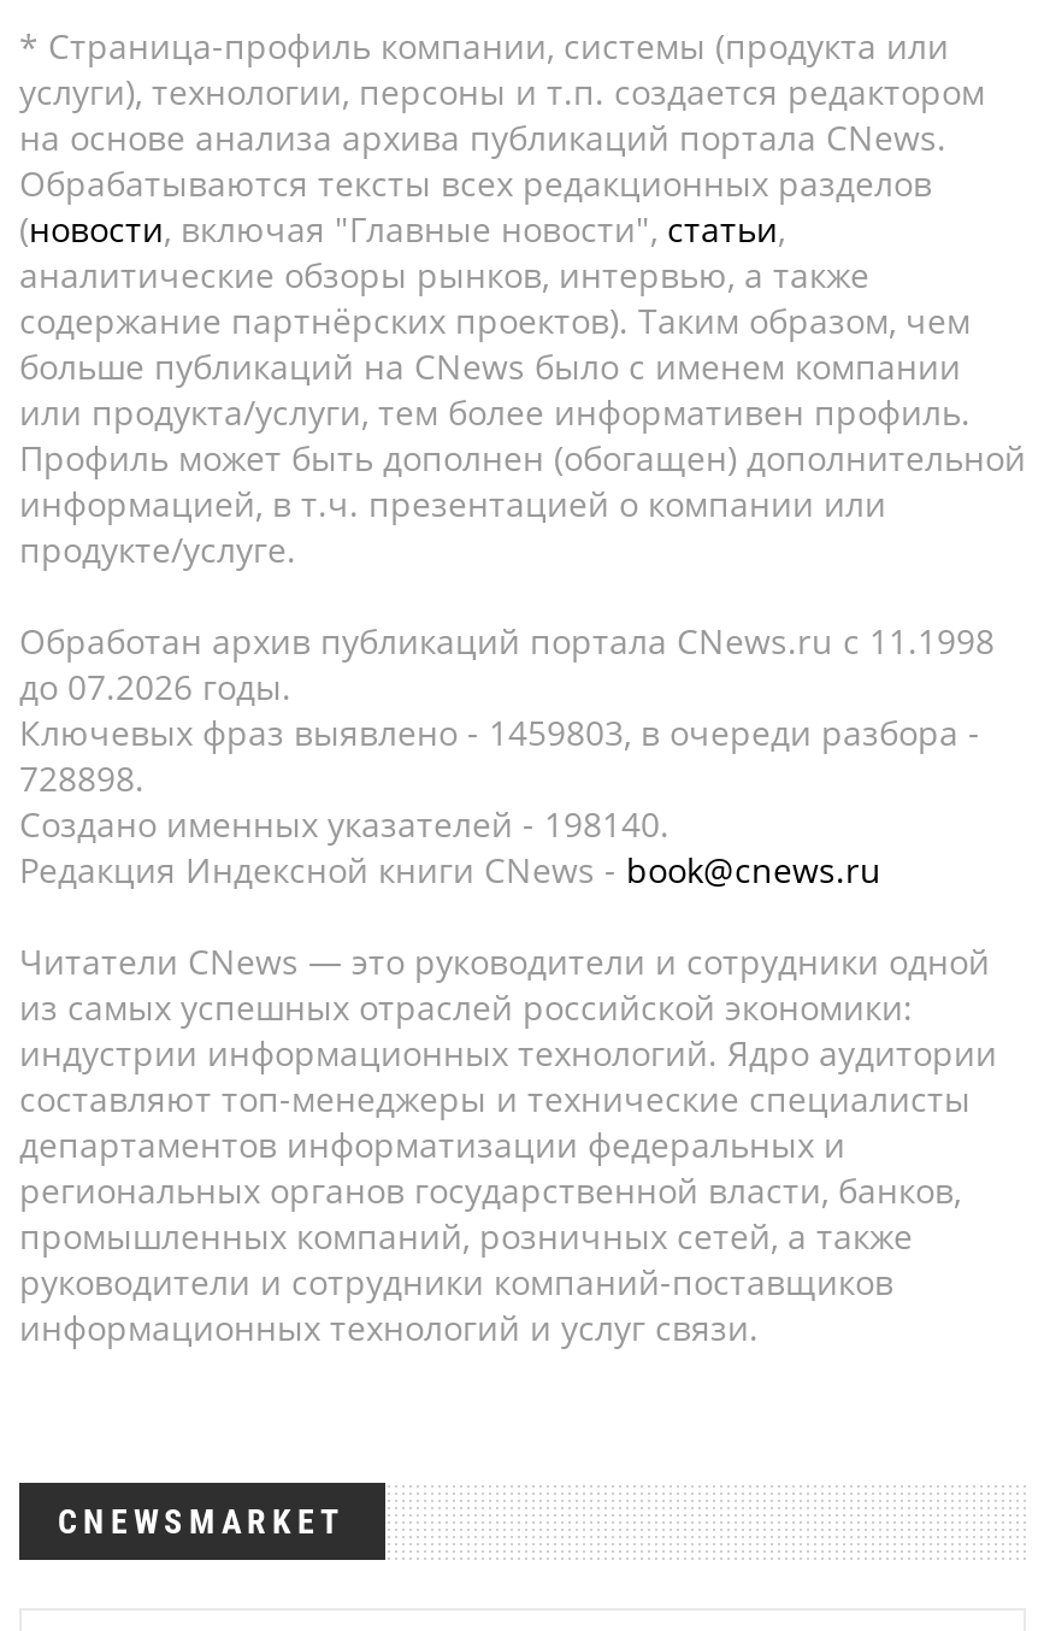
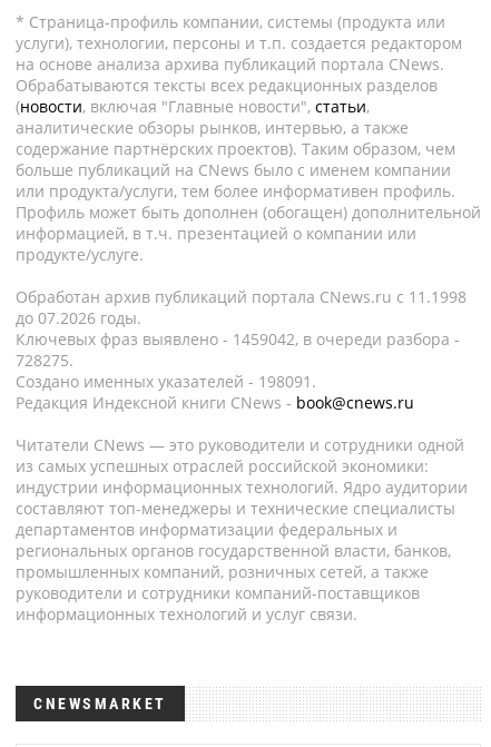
- Ключевых фраз выявлено - 1459803, в очереди разбора -
+ Ключевых фраз выявлено - 1459042, в очереди разбора -

- 728898.
+ 728275.

- Создано именных указателей - 198140.
+ Создано именных указателей - 198091.
